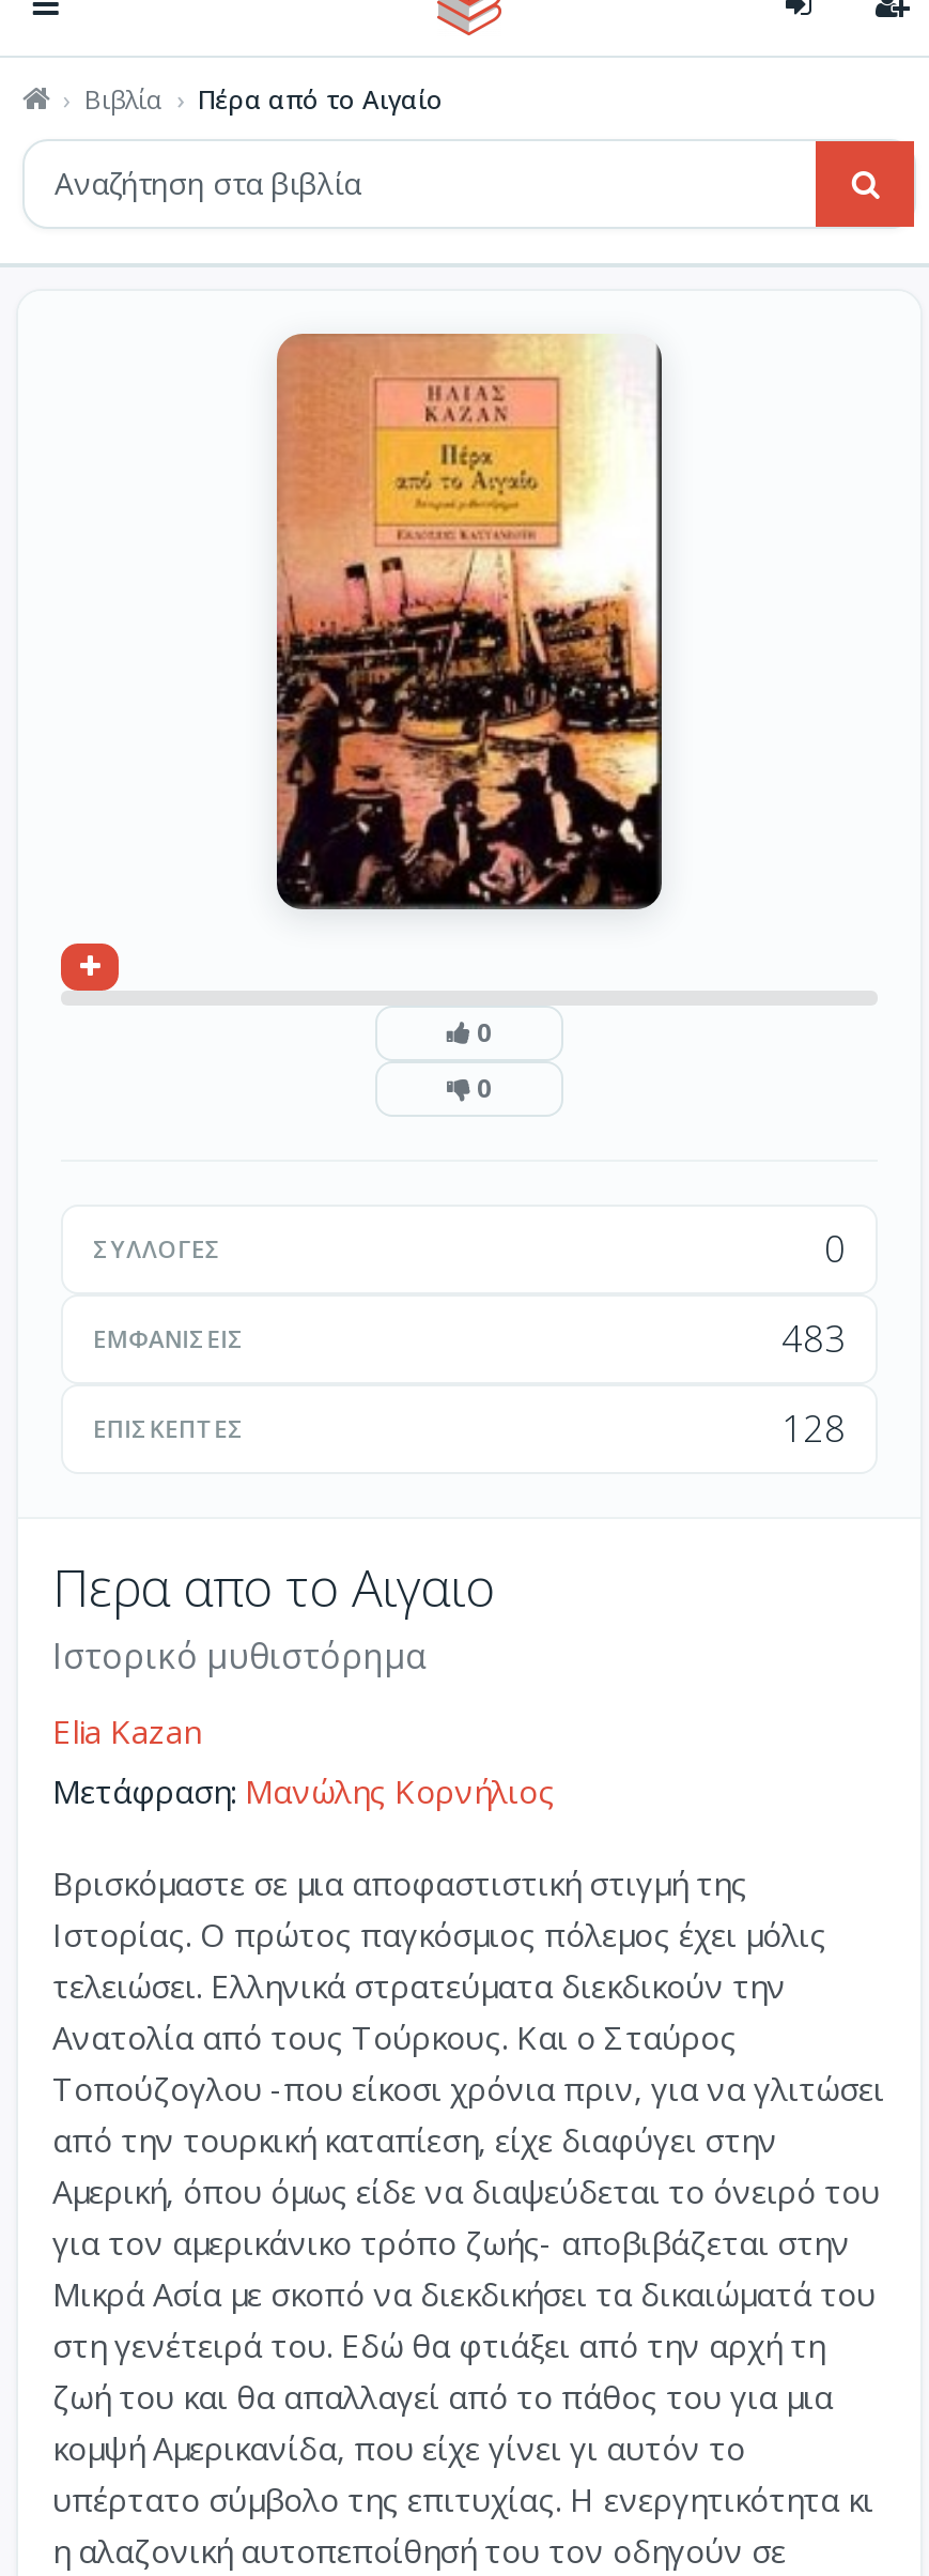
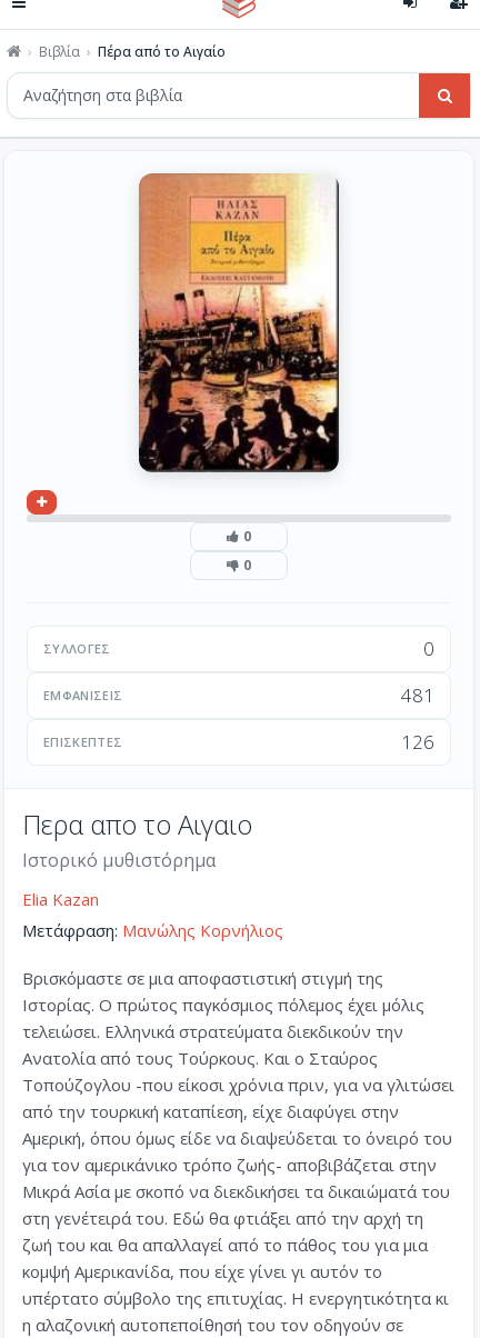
- 483
+ 481

- 128
+ 126
